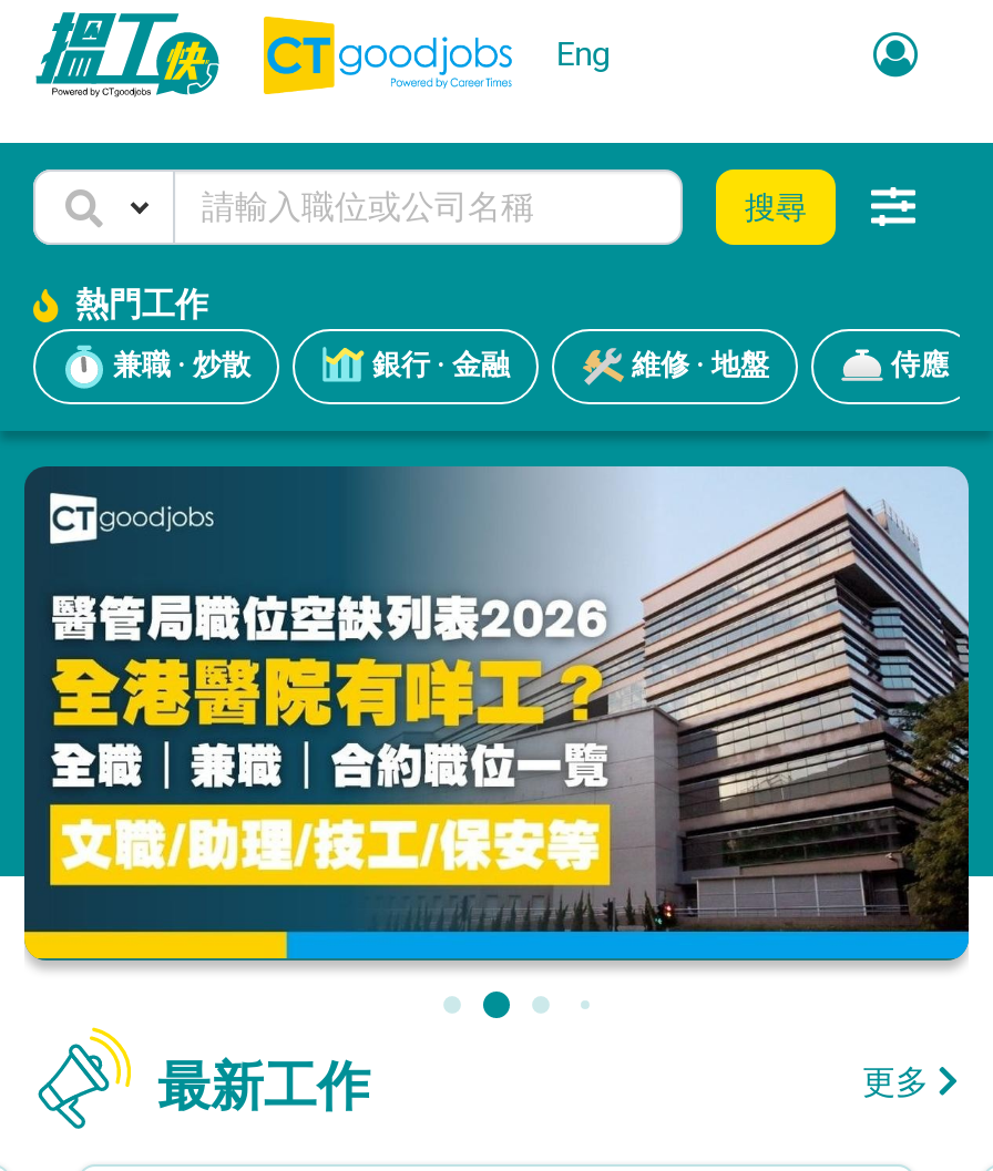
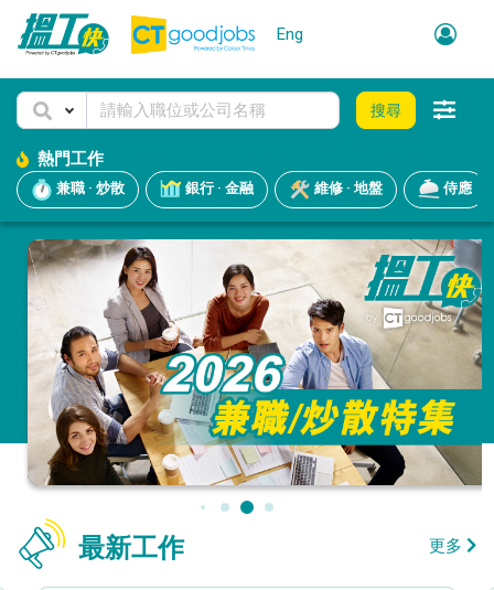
- [image]
+ [image]
